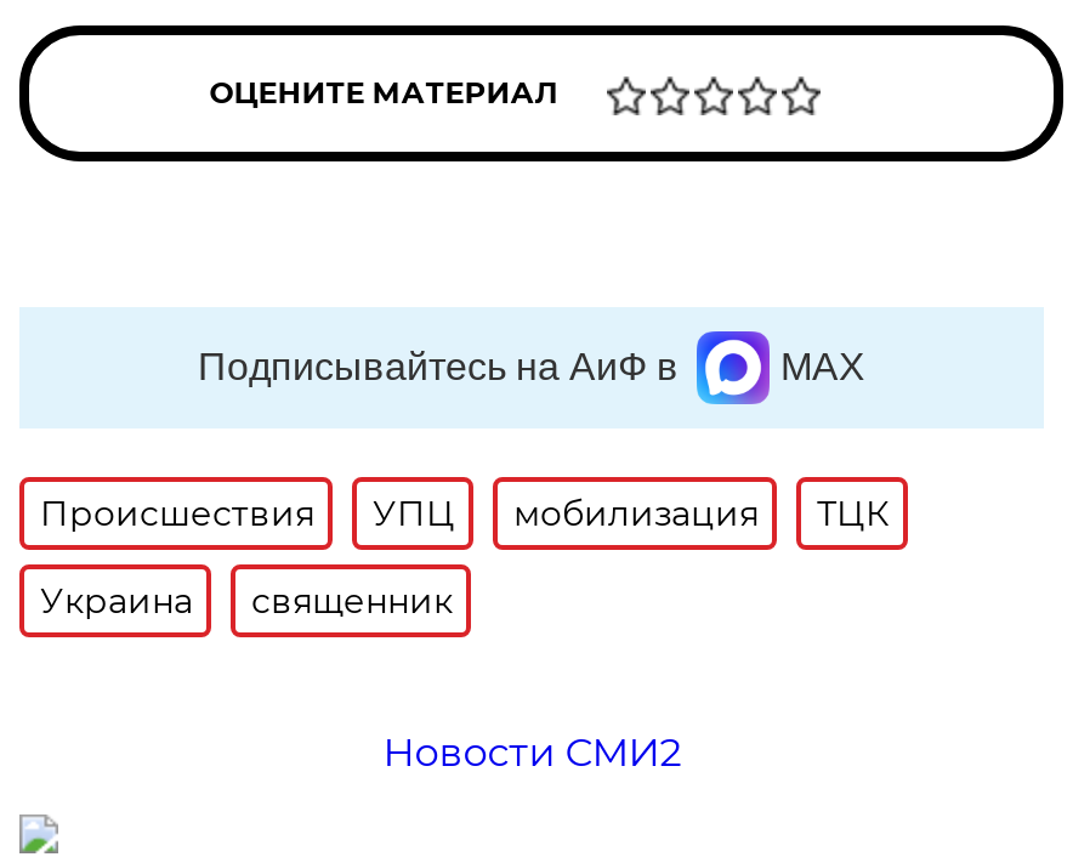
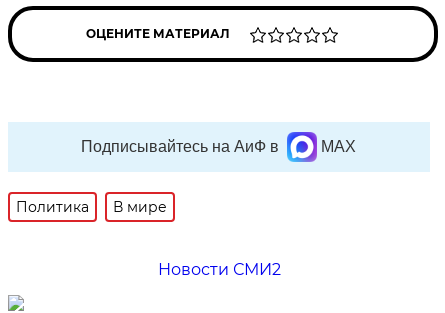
- Происшествия
- УПЦ
- мобилизация
- ТЦК
- Украина
- священник
+ Политика
+ В мире
